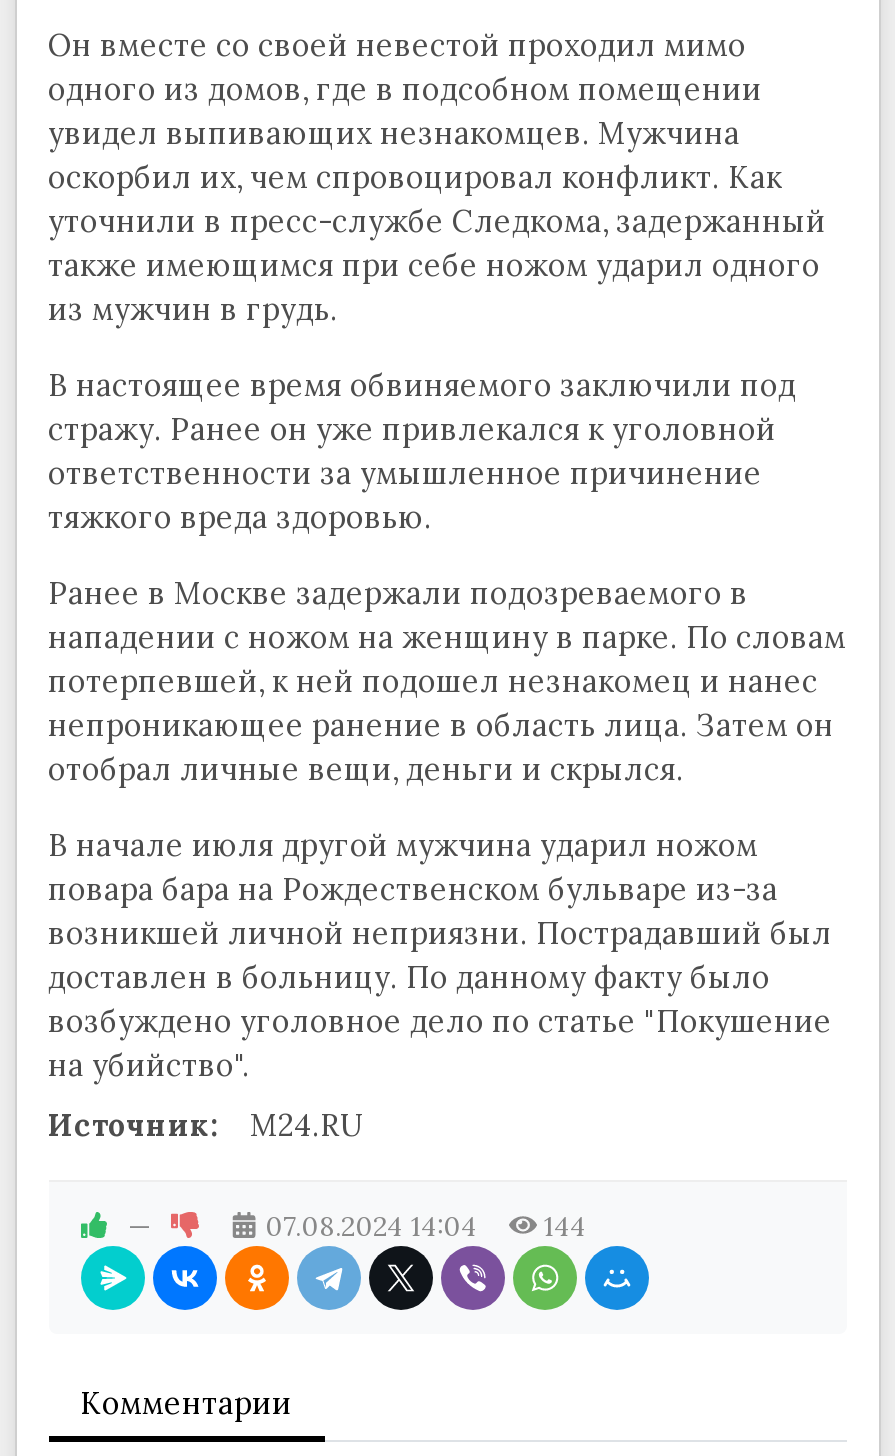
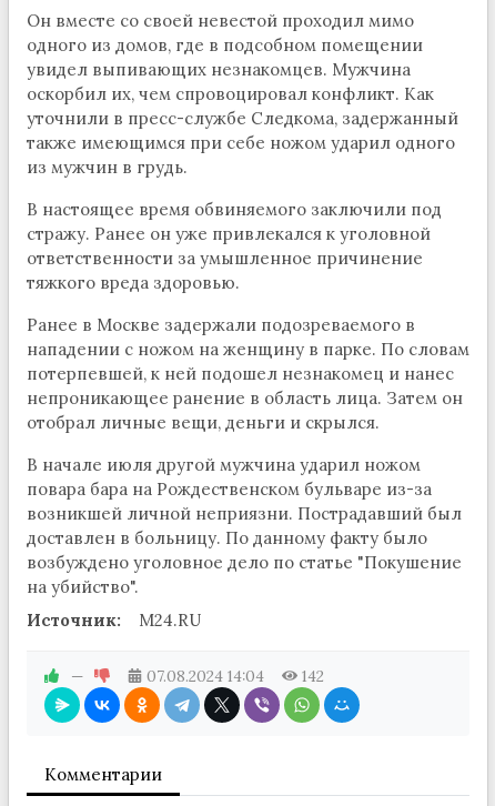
- 07.08.2024 14:04 144
+ 07.08.2024 14:04 142
